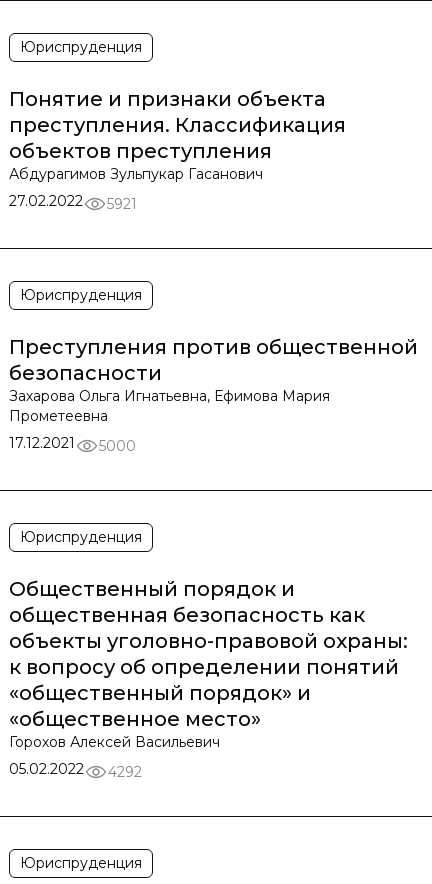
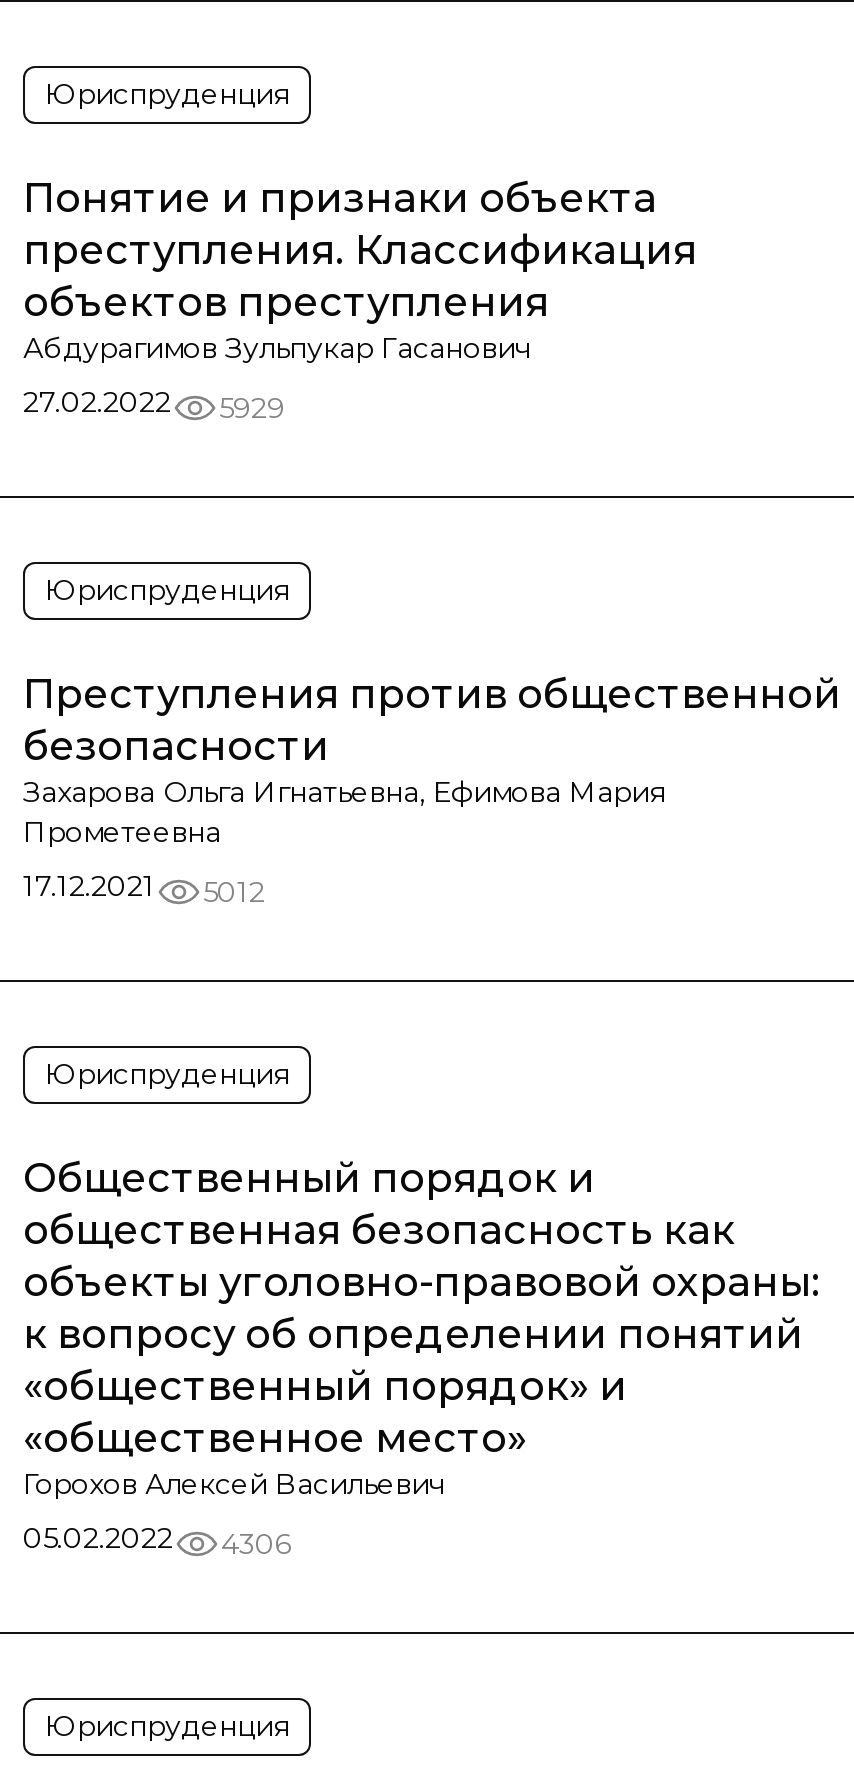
- 27.02.2022 5921
+ 27.02.2022 5929

- 17.12.2021 5000
+ 17.12.2021 5012

- 05.02.2022 4292
+ 05.02.2022 4306
